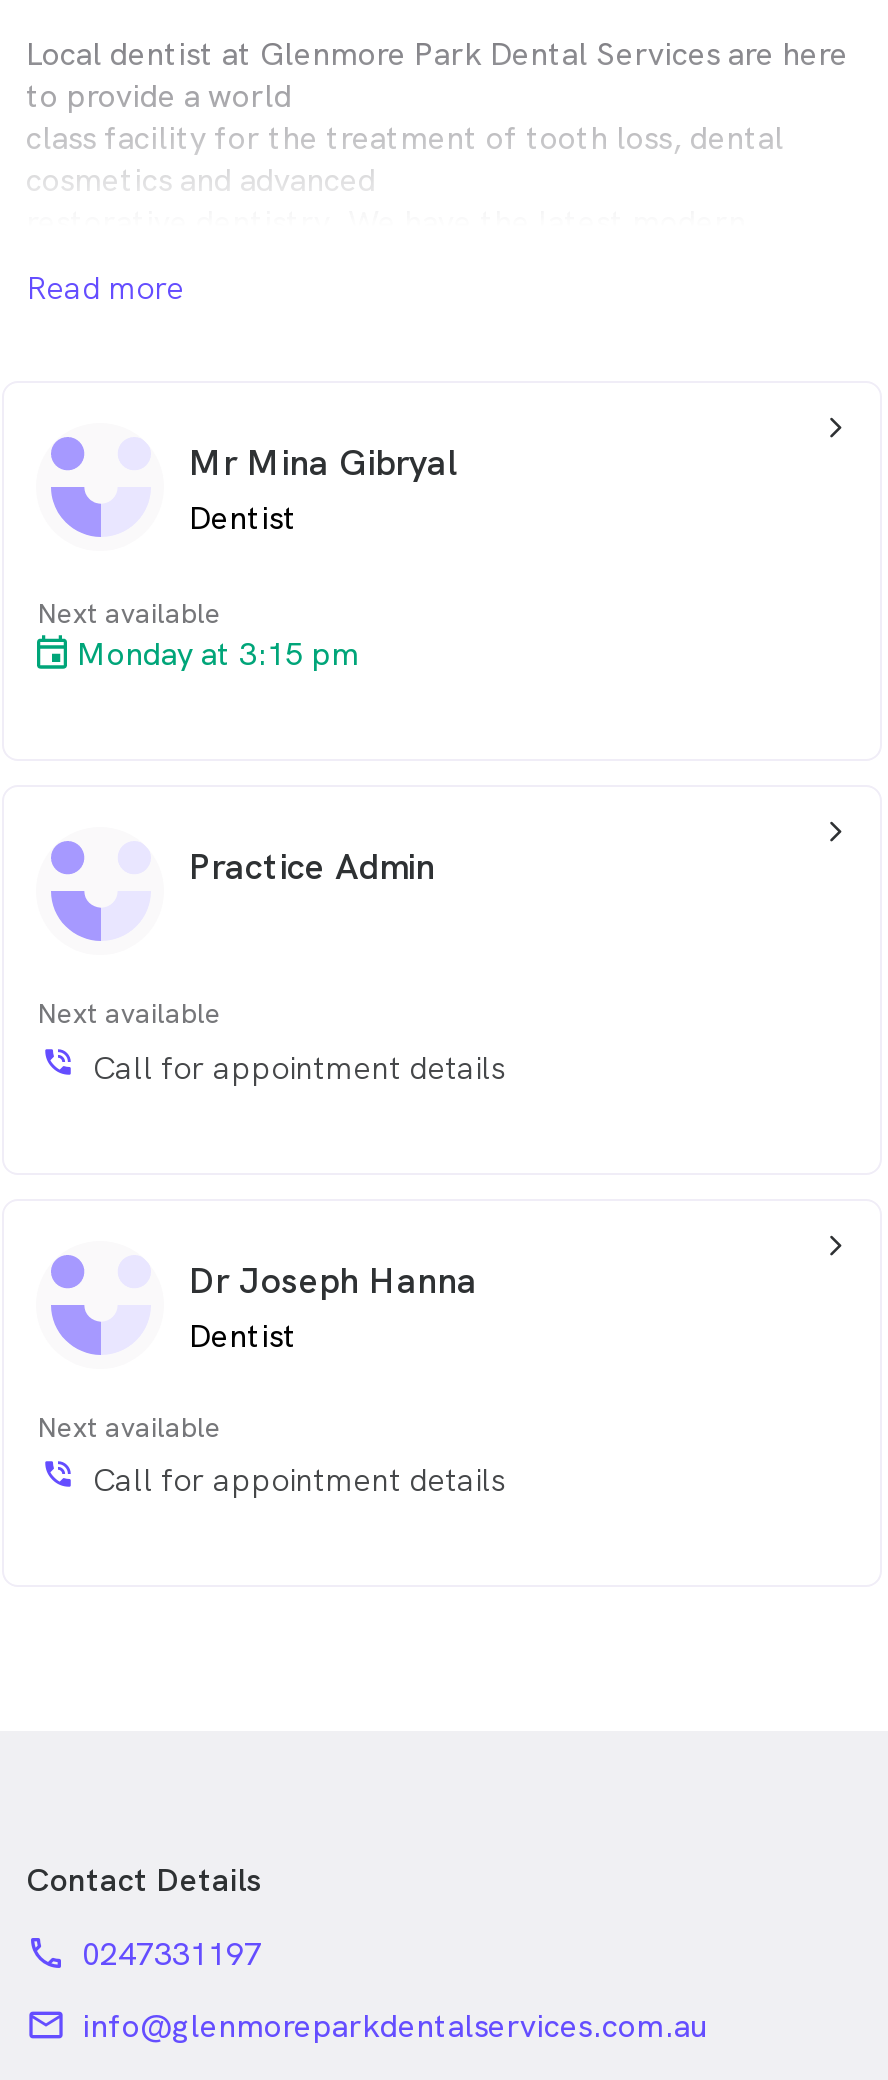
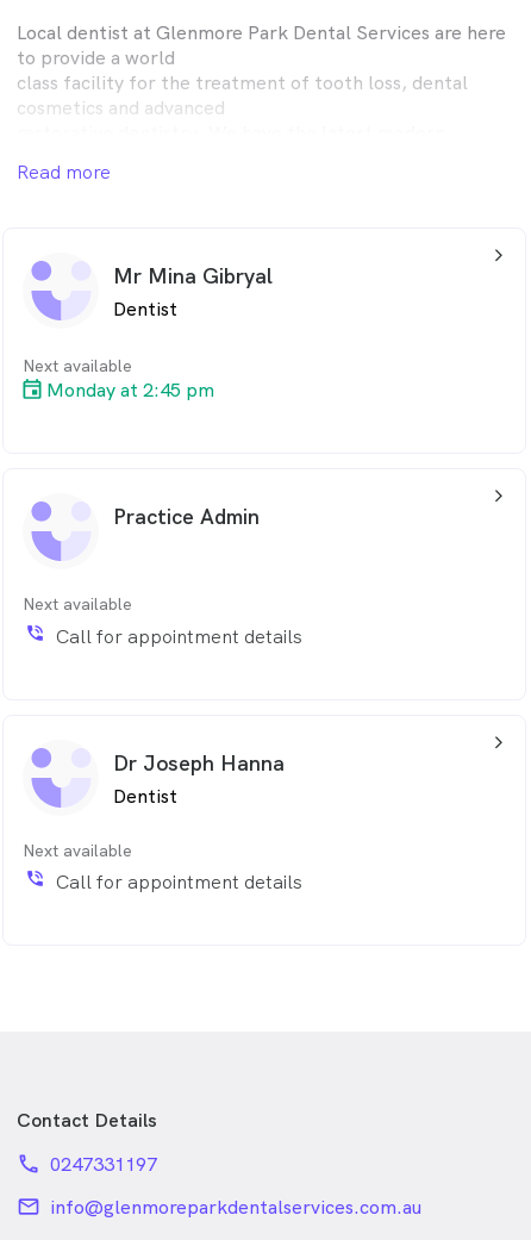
- Monday at 3:15 pm
+ Monday at 2:45 pm
